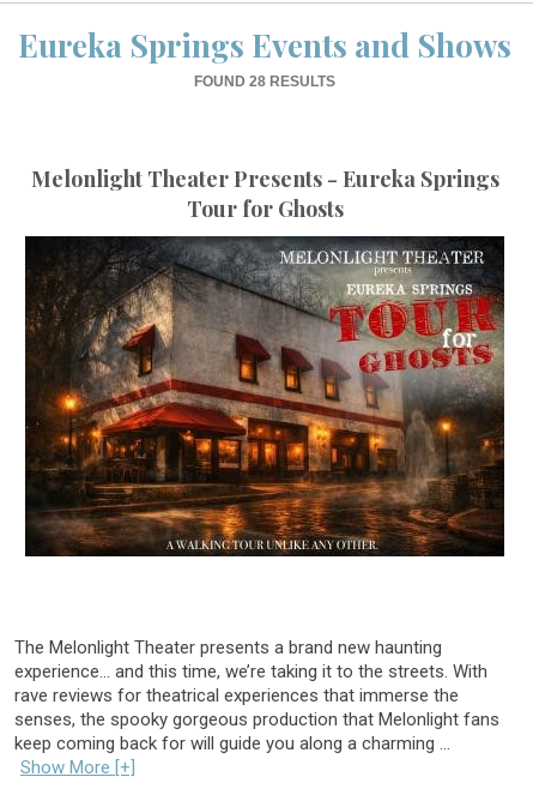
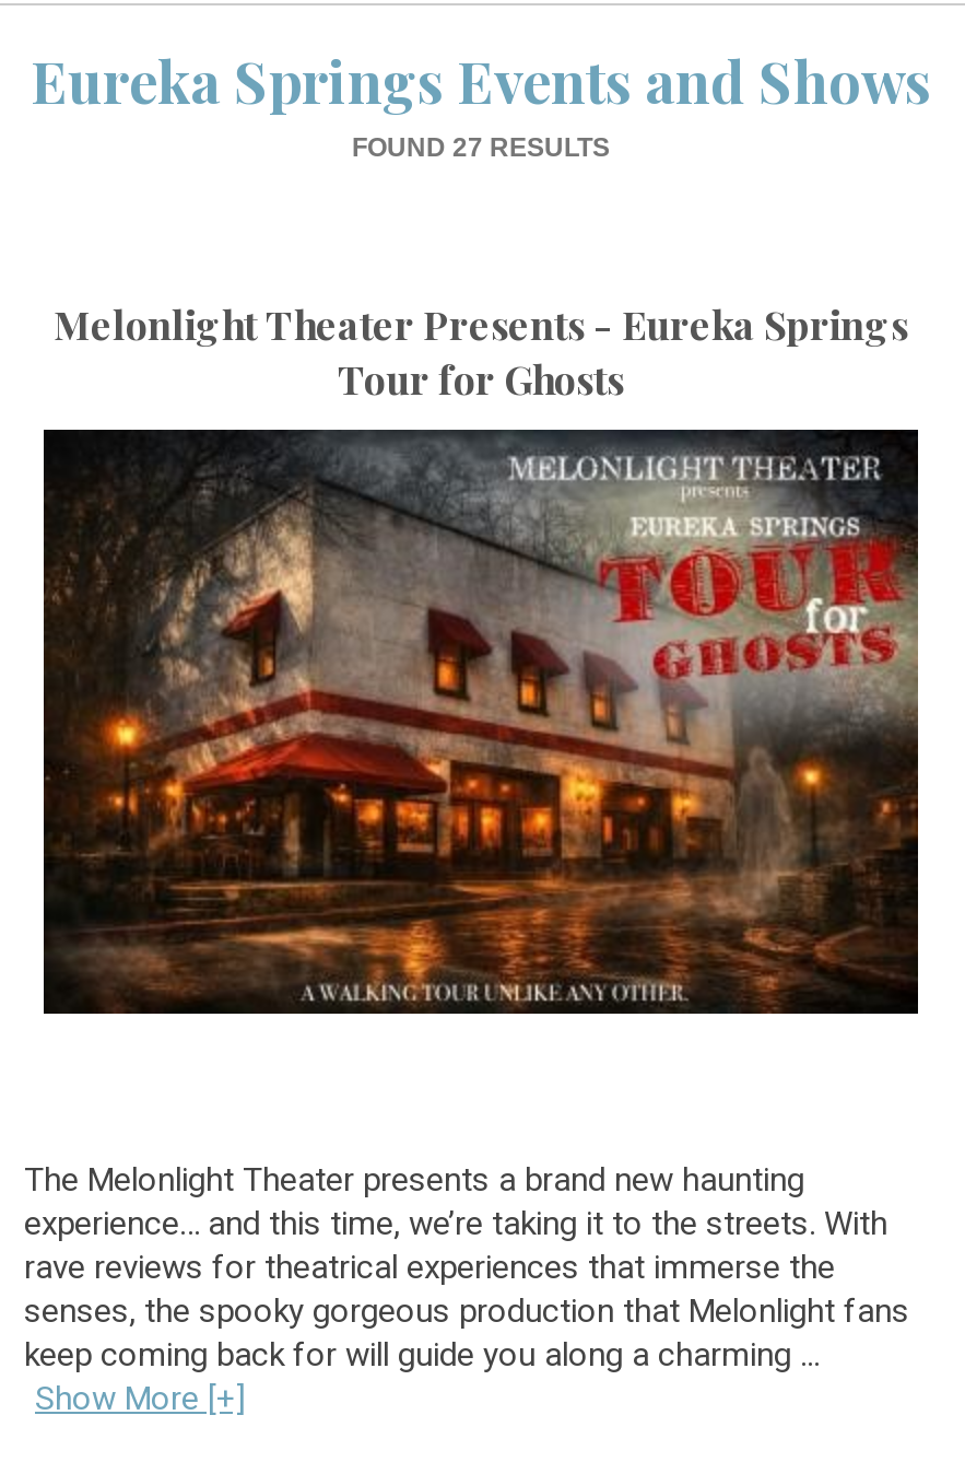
- FOUND 28 RESULTS
+ FOUND 27 RESULTS
